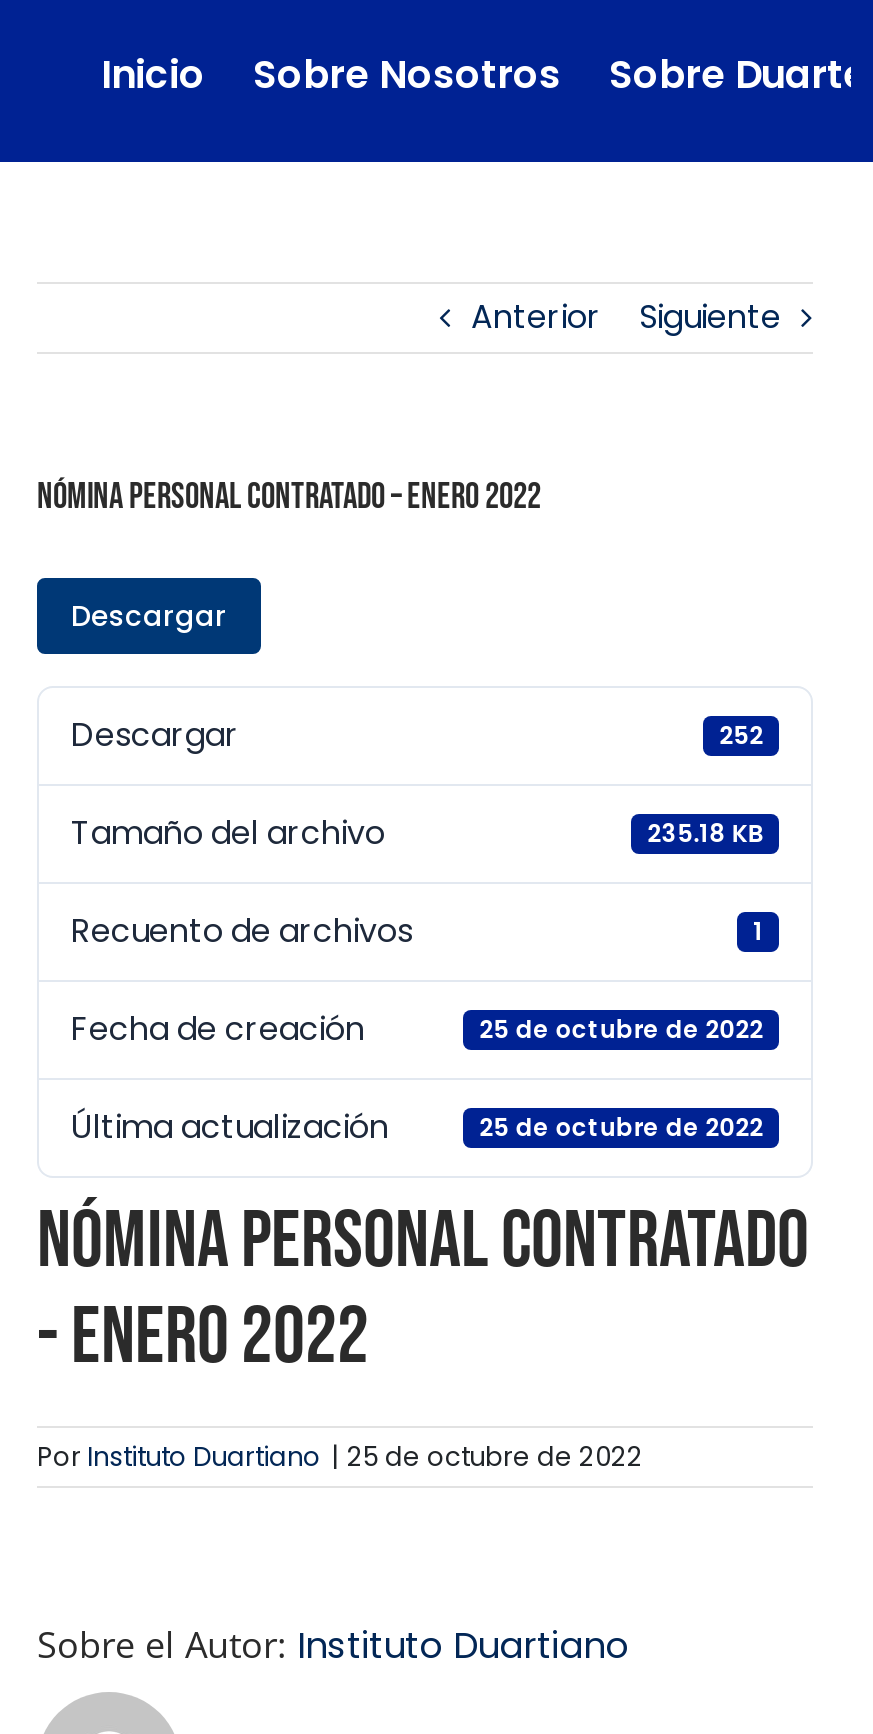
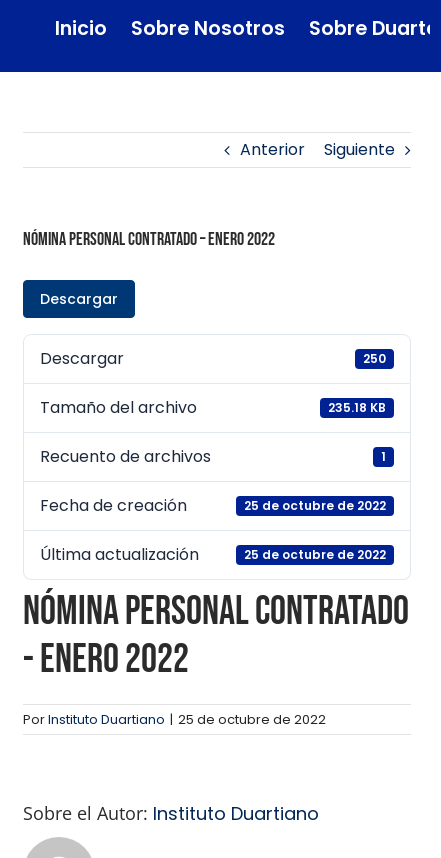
- 252
+ 250
